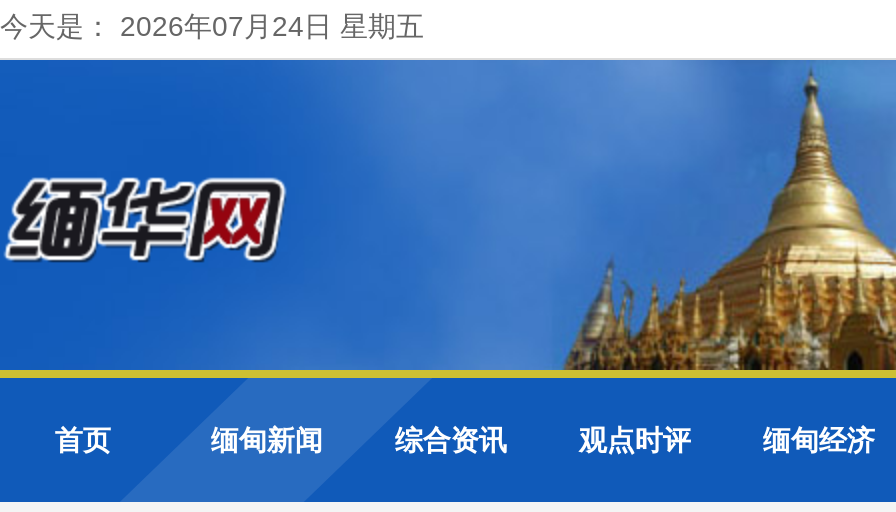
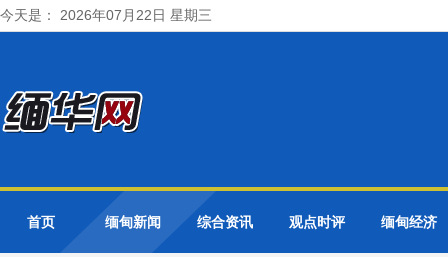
- 今天是： 2026年07月24日 星期五
+ 今天是： 2026年07月22日 星期三

- [image]
